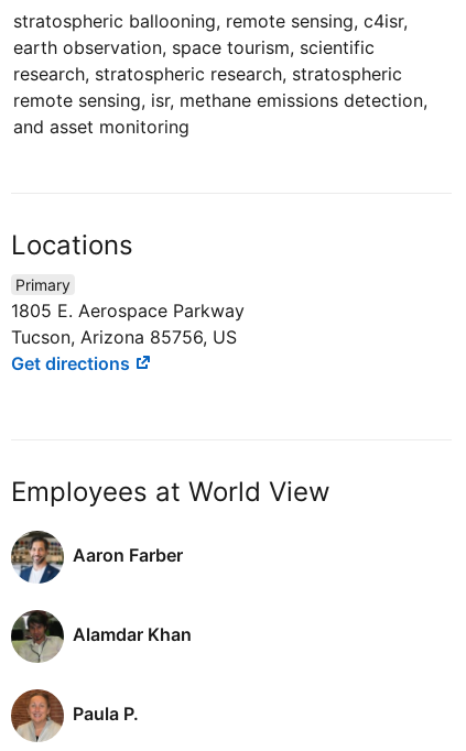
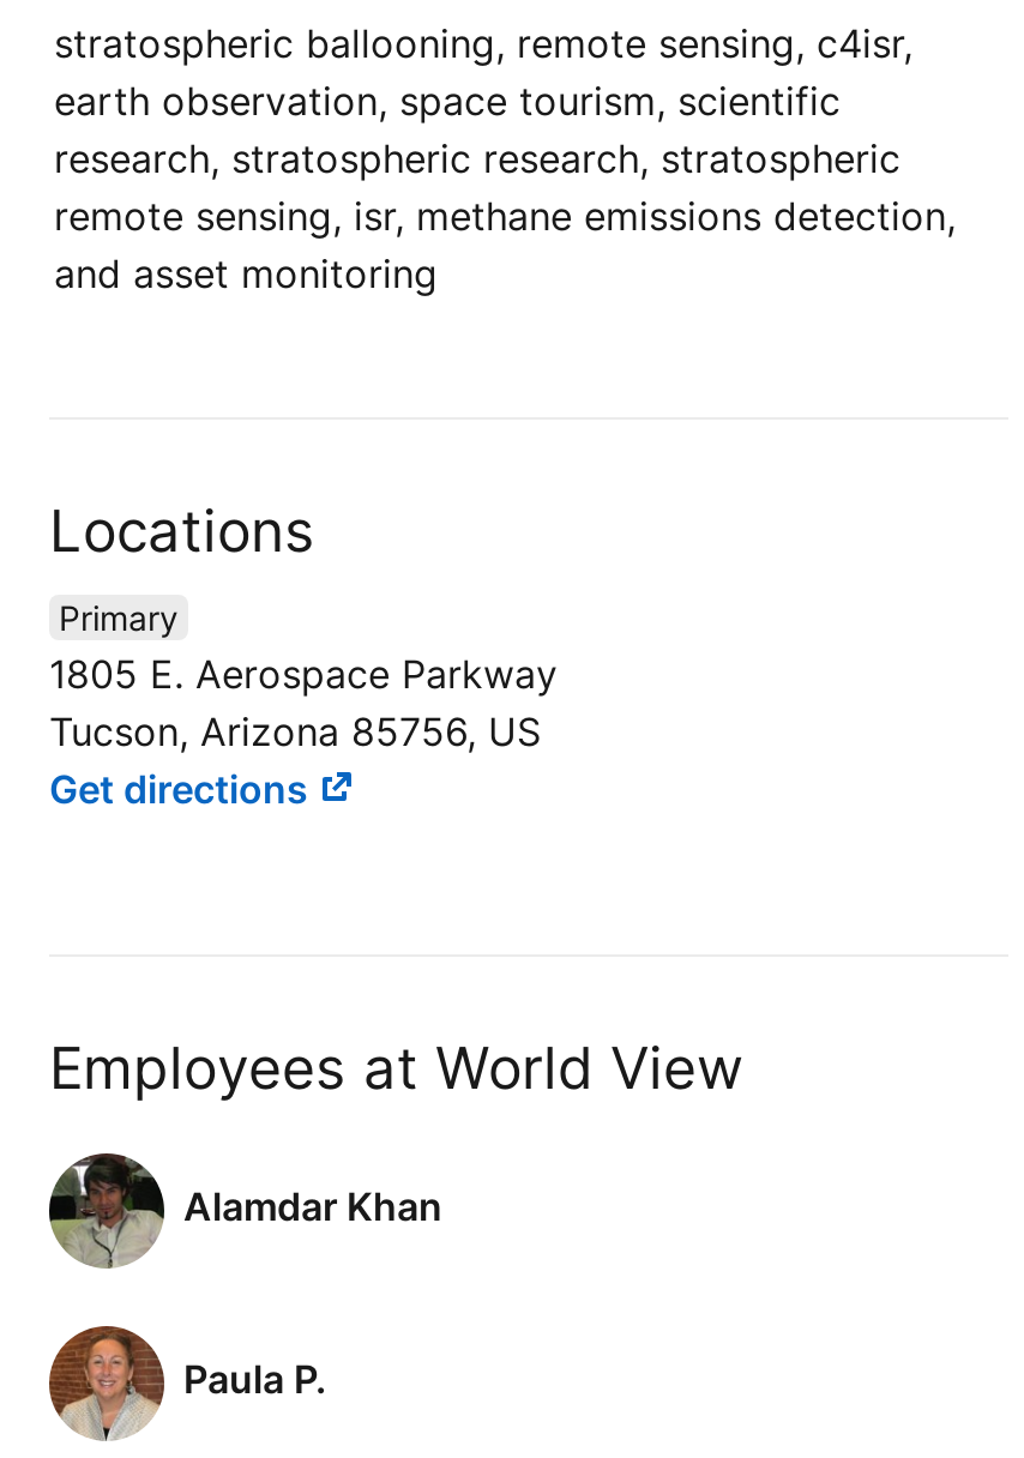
- [image]
- Aaron Farber
